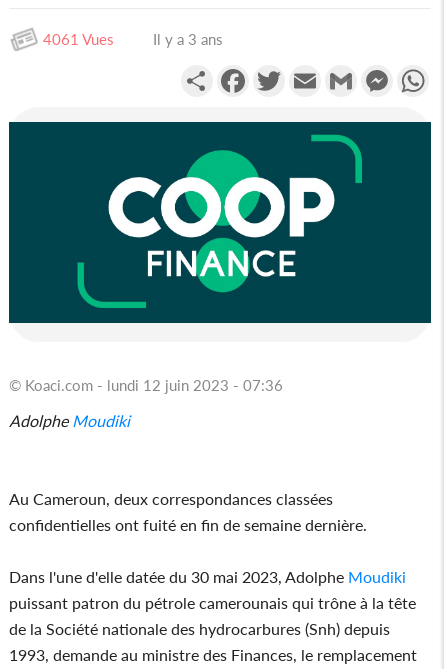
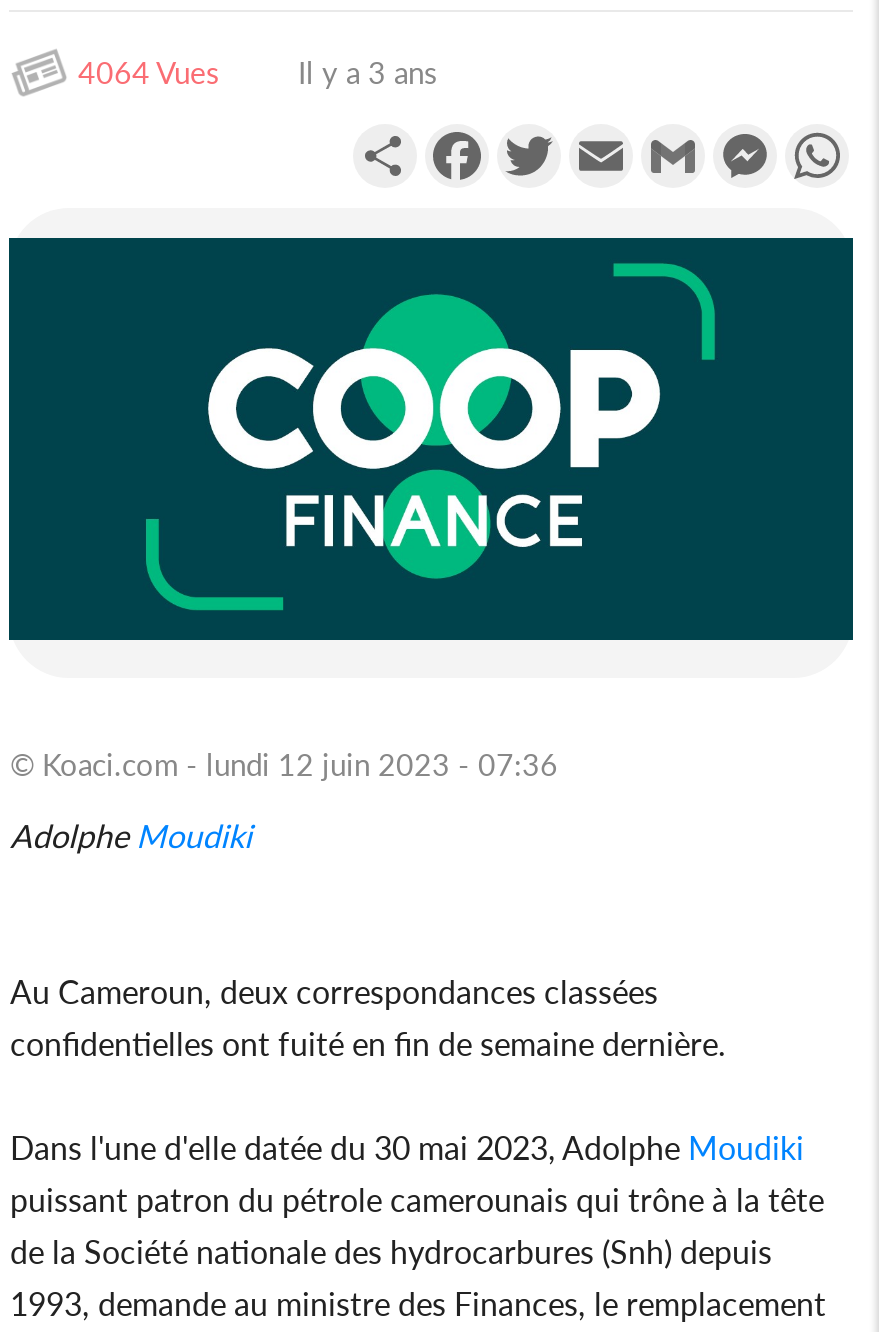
- 4061 Vues Il y a 3 ans
+ 4064 Vues Il y a 3 ans
